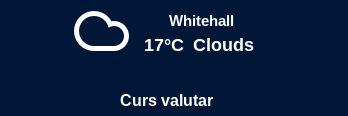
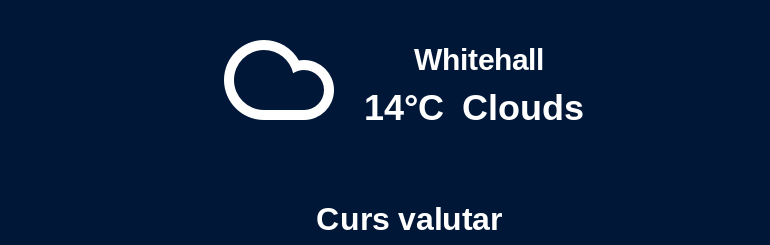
- 17°C Clouds
+ 14°C Clouds
